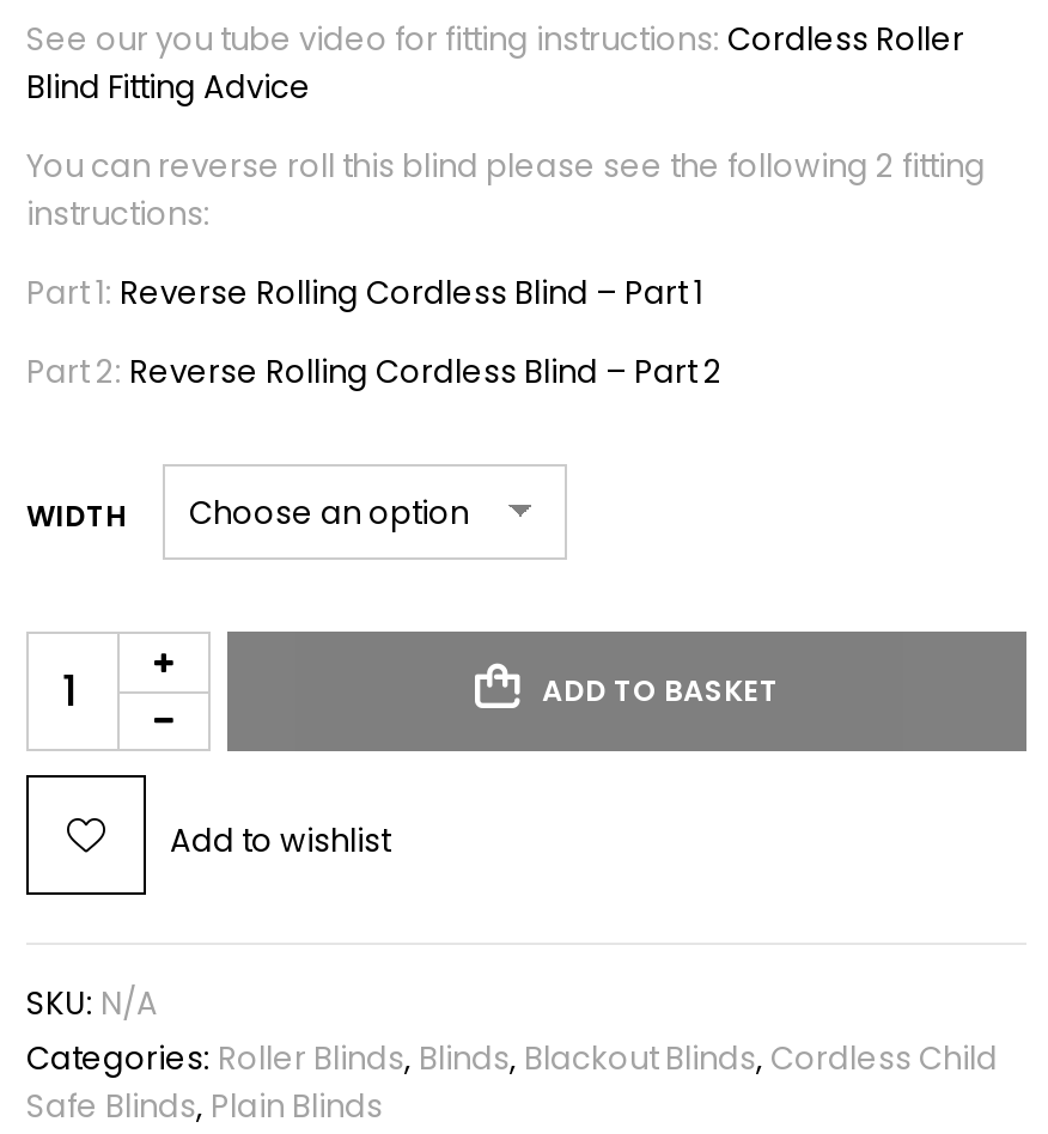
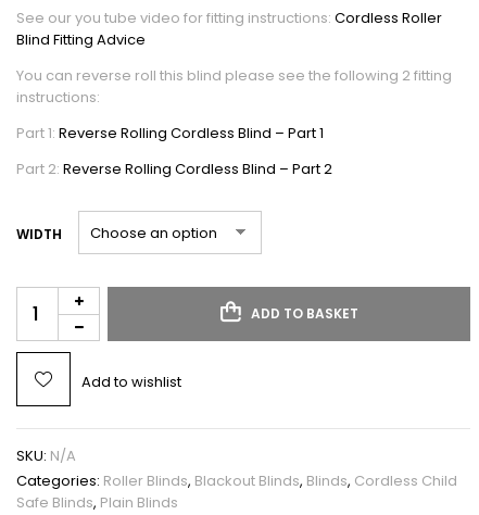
- Categories: Roller Blinds, Blinds, Blackout Blinds, Cordless Child
+ Categories: Roller Blinds, Blackout Blinds, Blinds, Cordless Child
